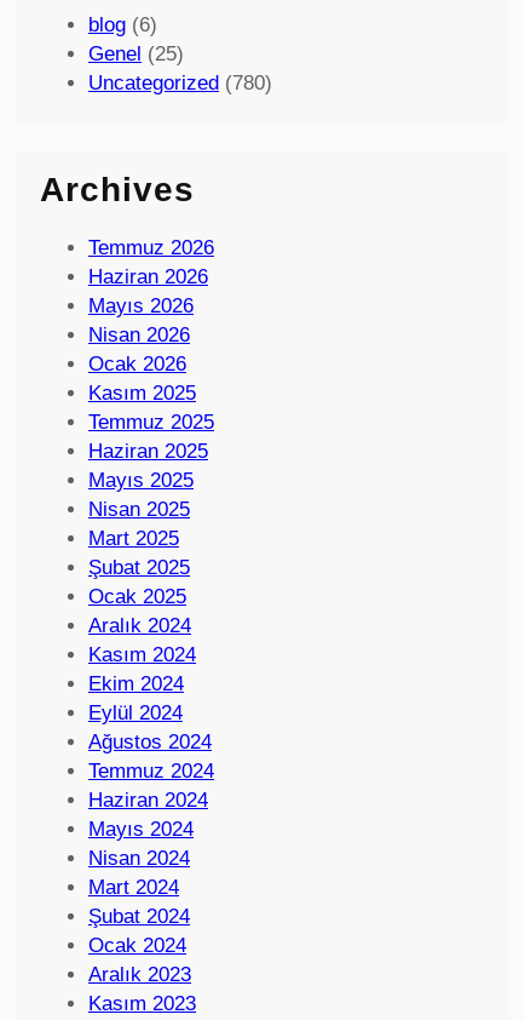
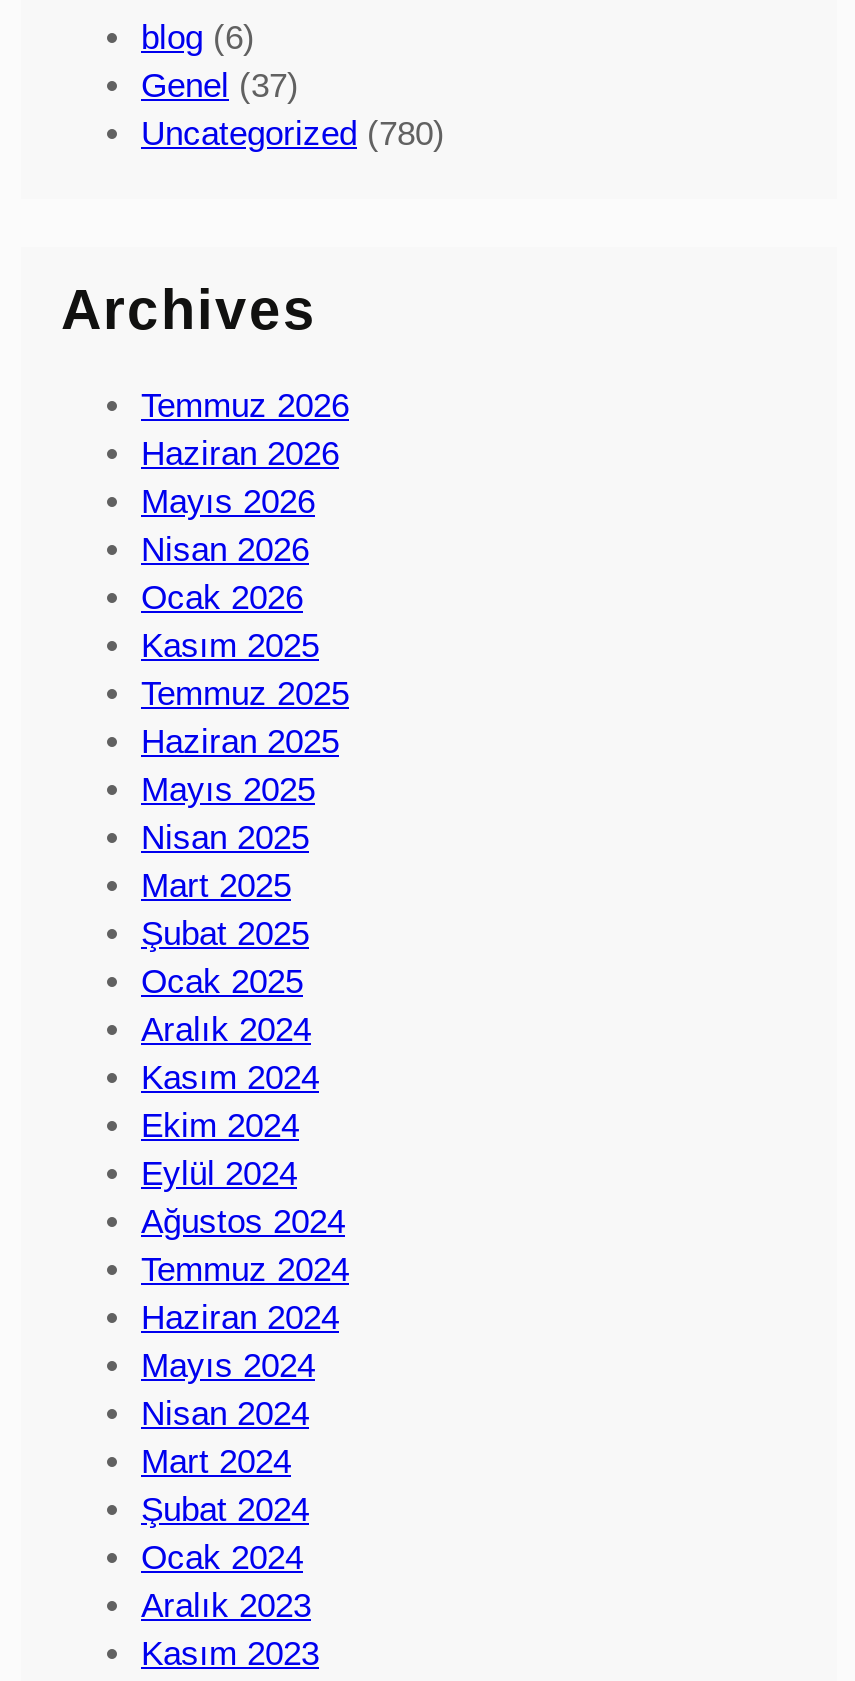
- Genel (25)
+ Genel (37)
